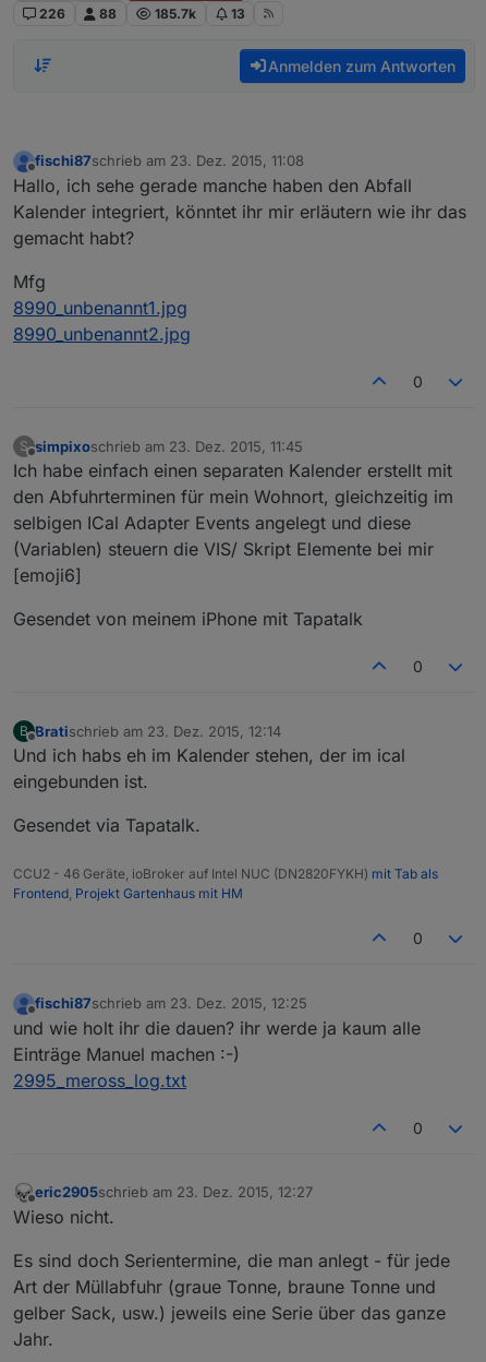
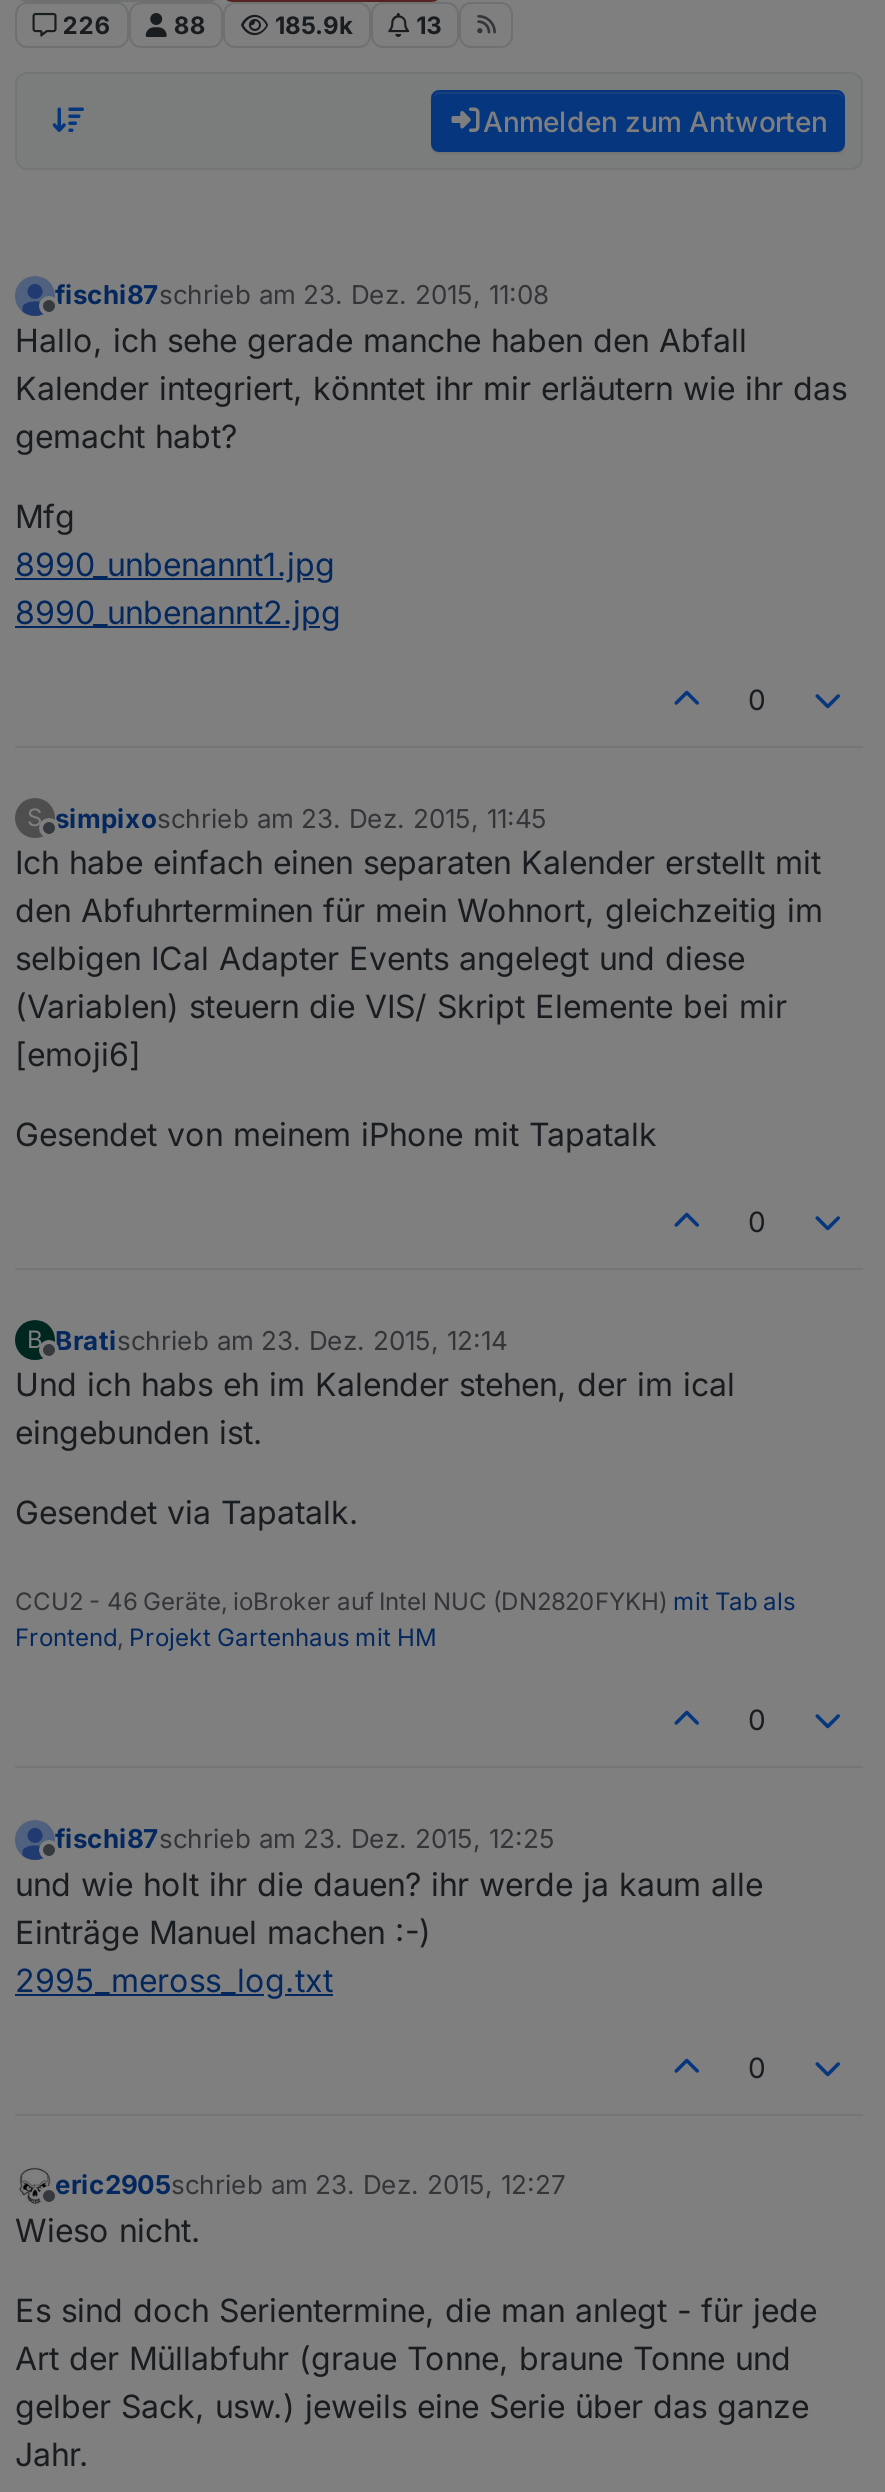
- 185.7k
+ 185.9k
